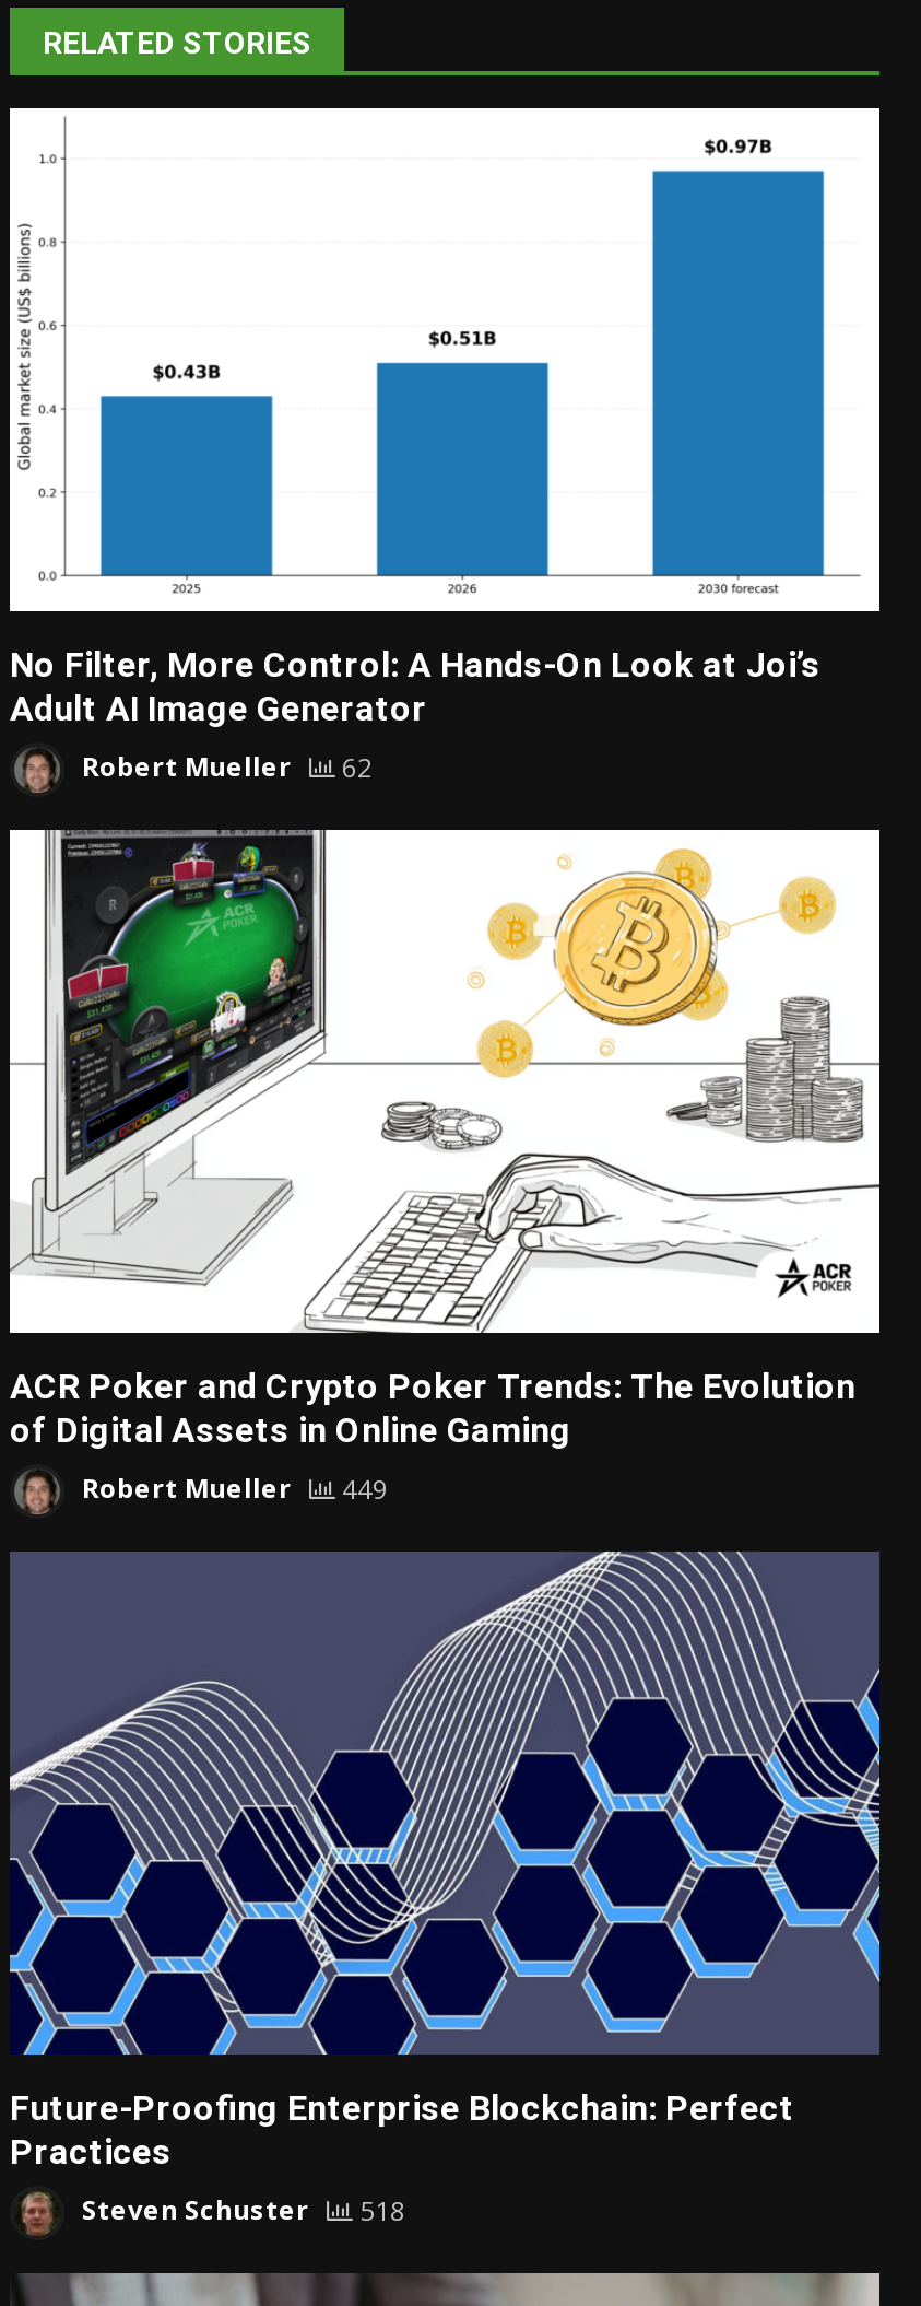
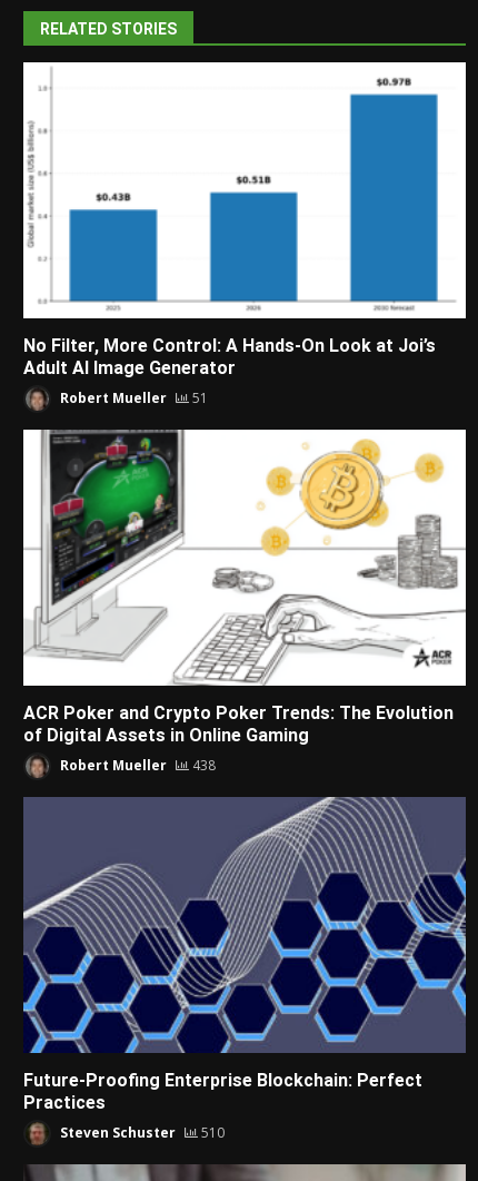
- Robert Mueller 62
+ Robert Mueller 51

- Robert Mueller 449
+ Robert Mueller 438

- Steven Schuster 518
+ Steven Schuster 510
